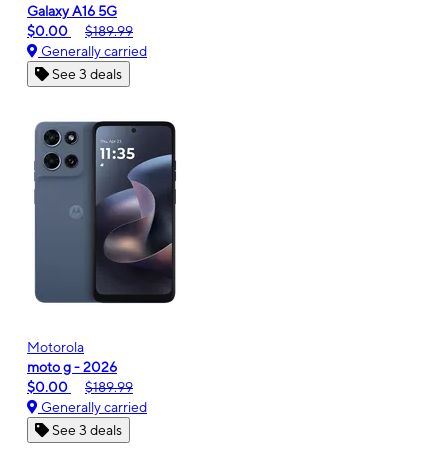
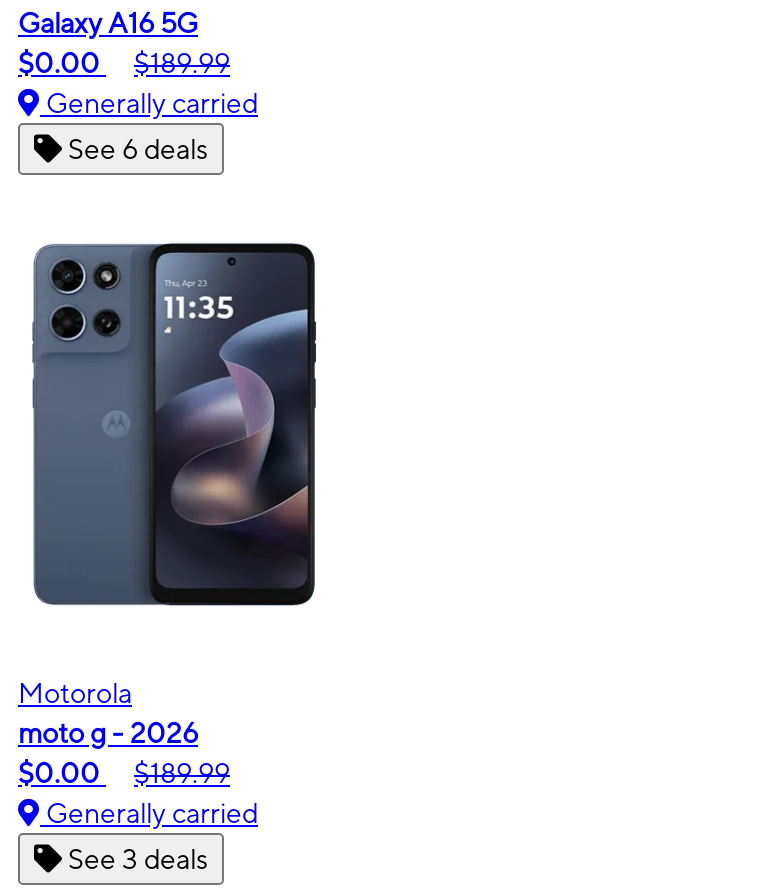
- See 3 deals
+ See 6 deals
